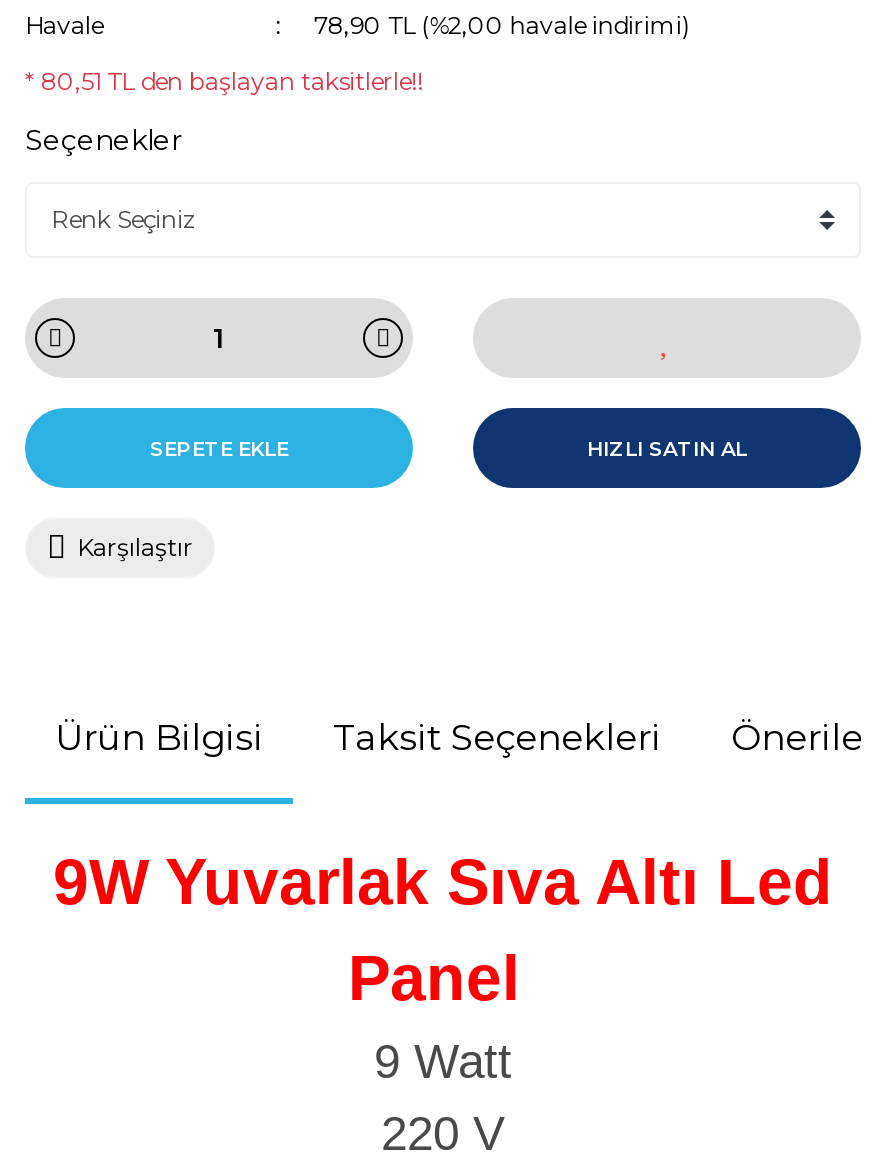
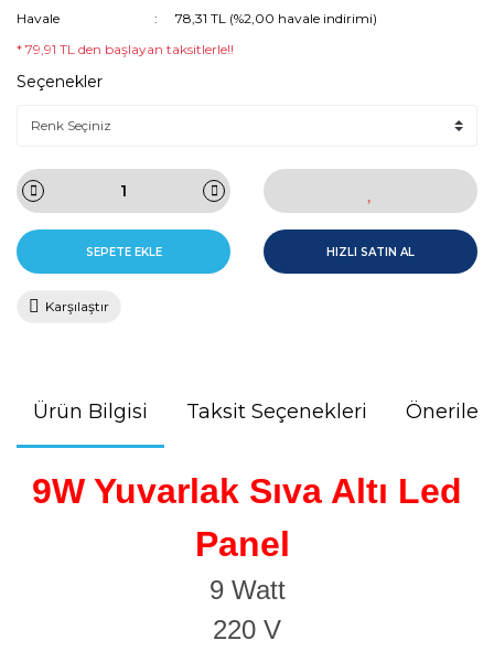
- 78,90 TL (%2,00 havale indirimi)
+ 78,31 TL (%2,00 havale indirimi)

- * 80,51 TL den başlayan taksitlerle!!
+ * 79,91 TL den başlayan taksitlerle!!
